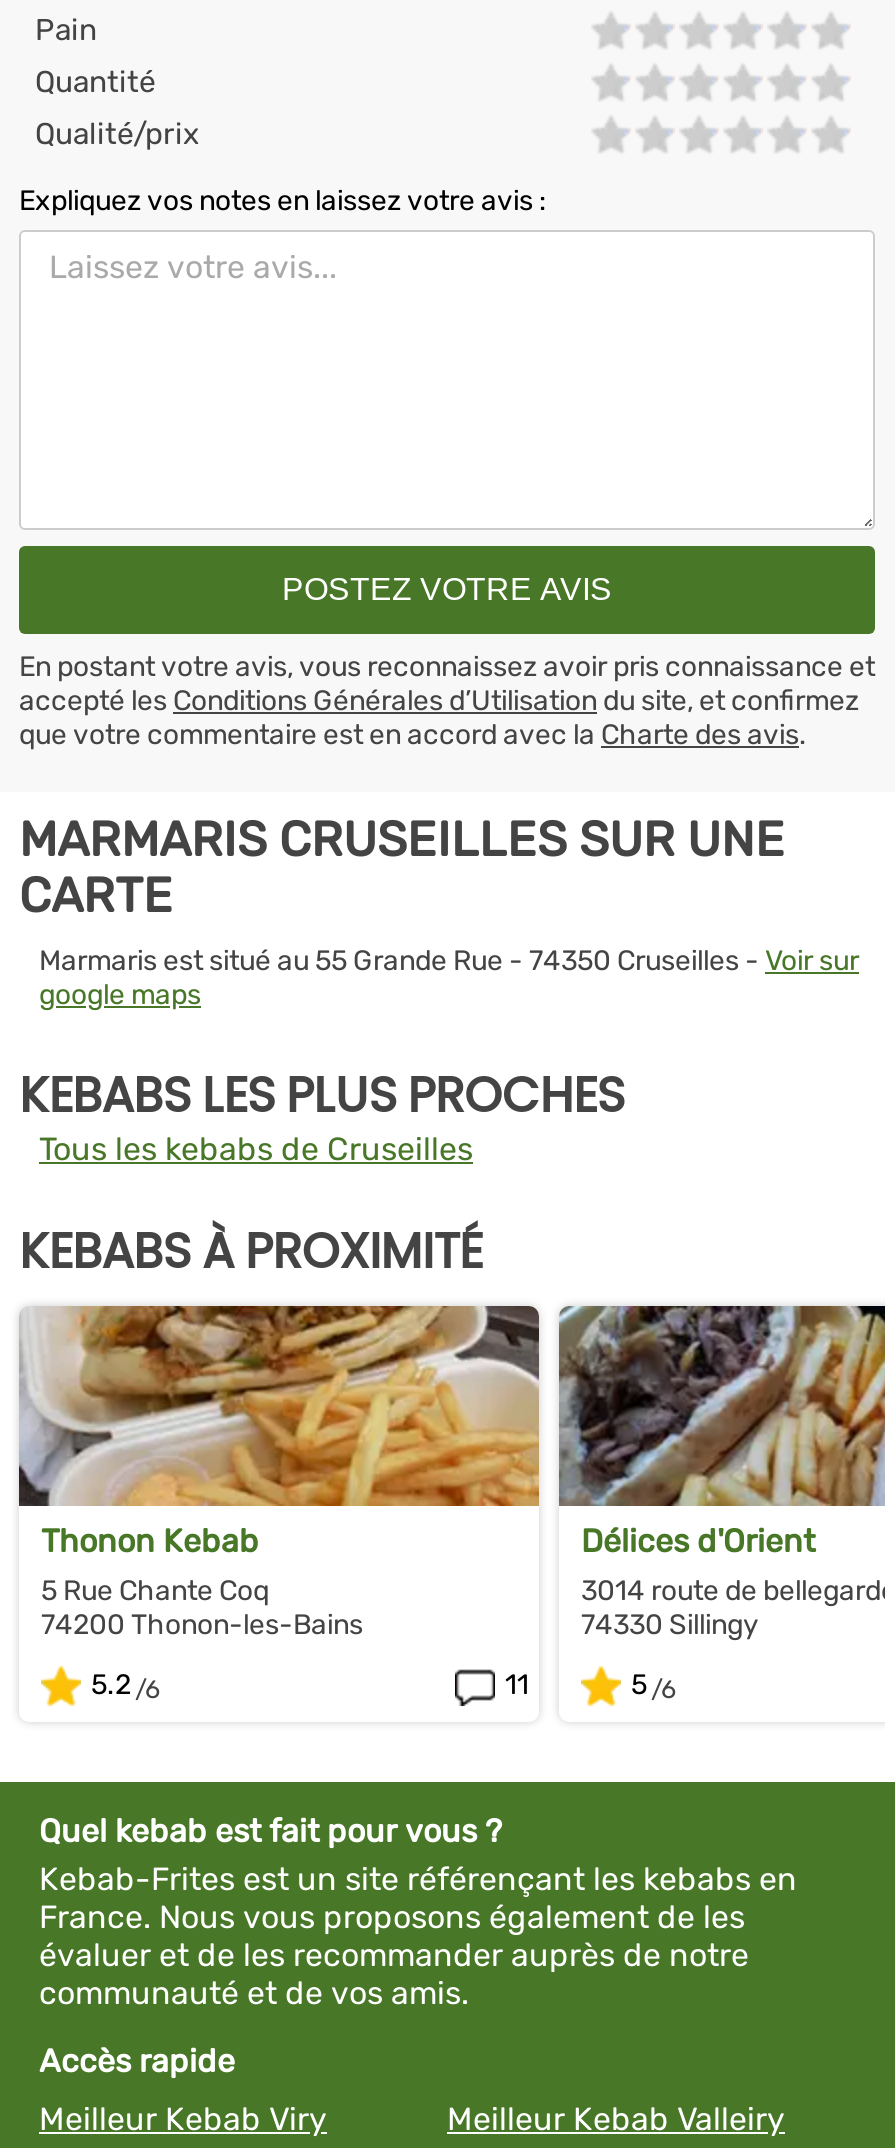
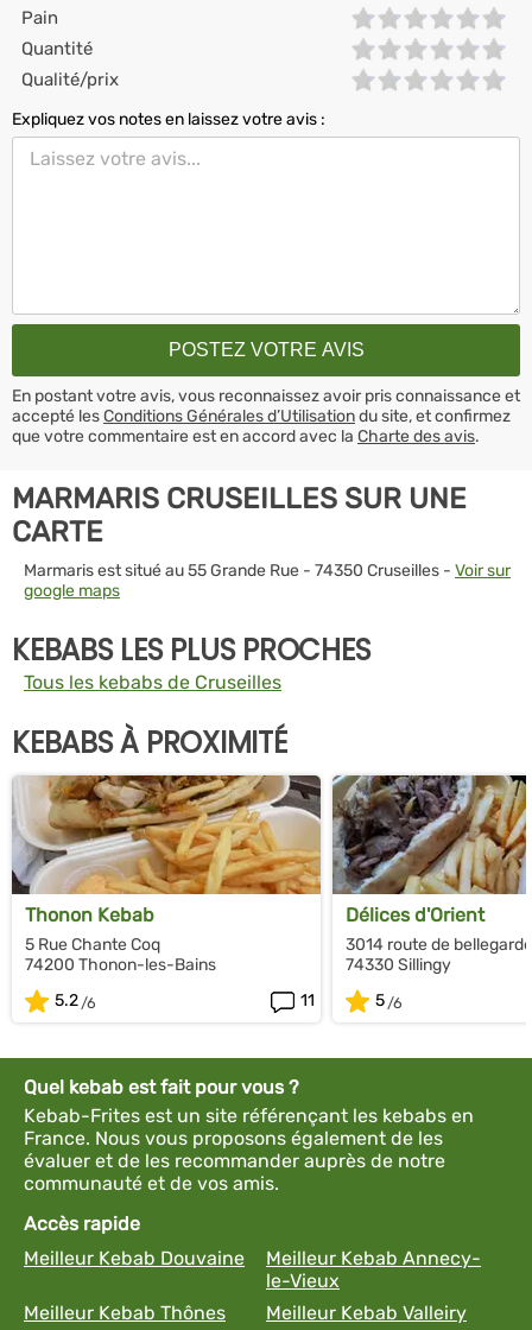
- Meilleur Kebab Viry
+ Meilleur Kebab Douvaine
+ Meilleur Kebab Annecy-
+ le-Vieux
+ Meilleur Kebab Thônes
